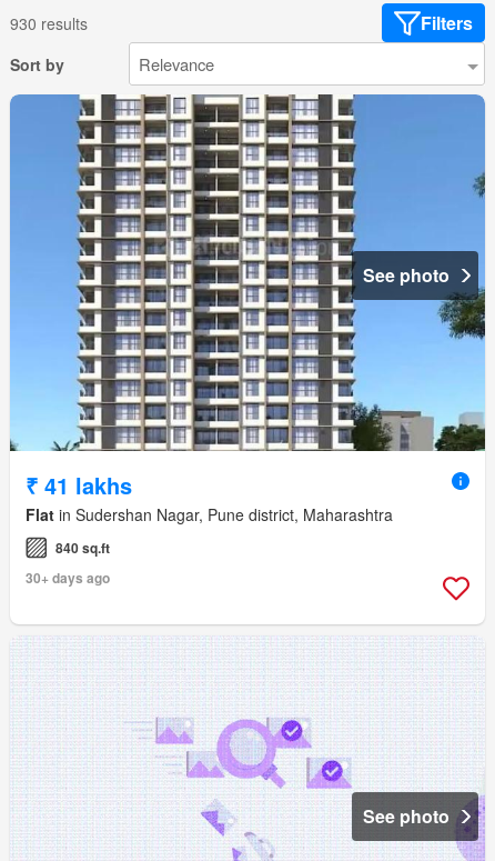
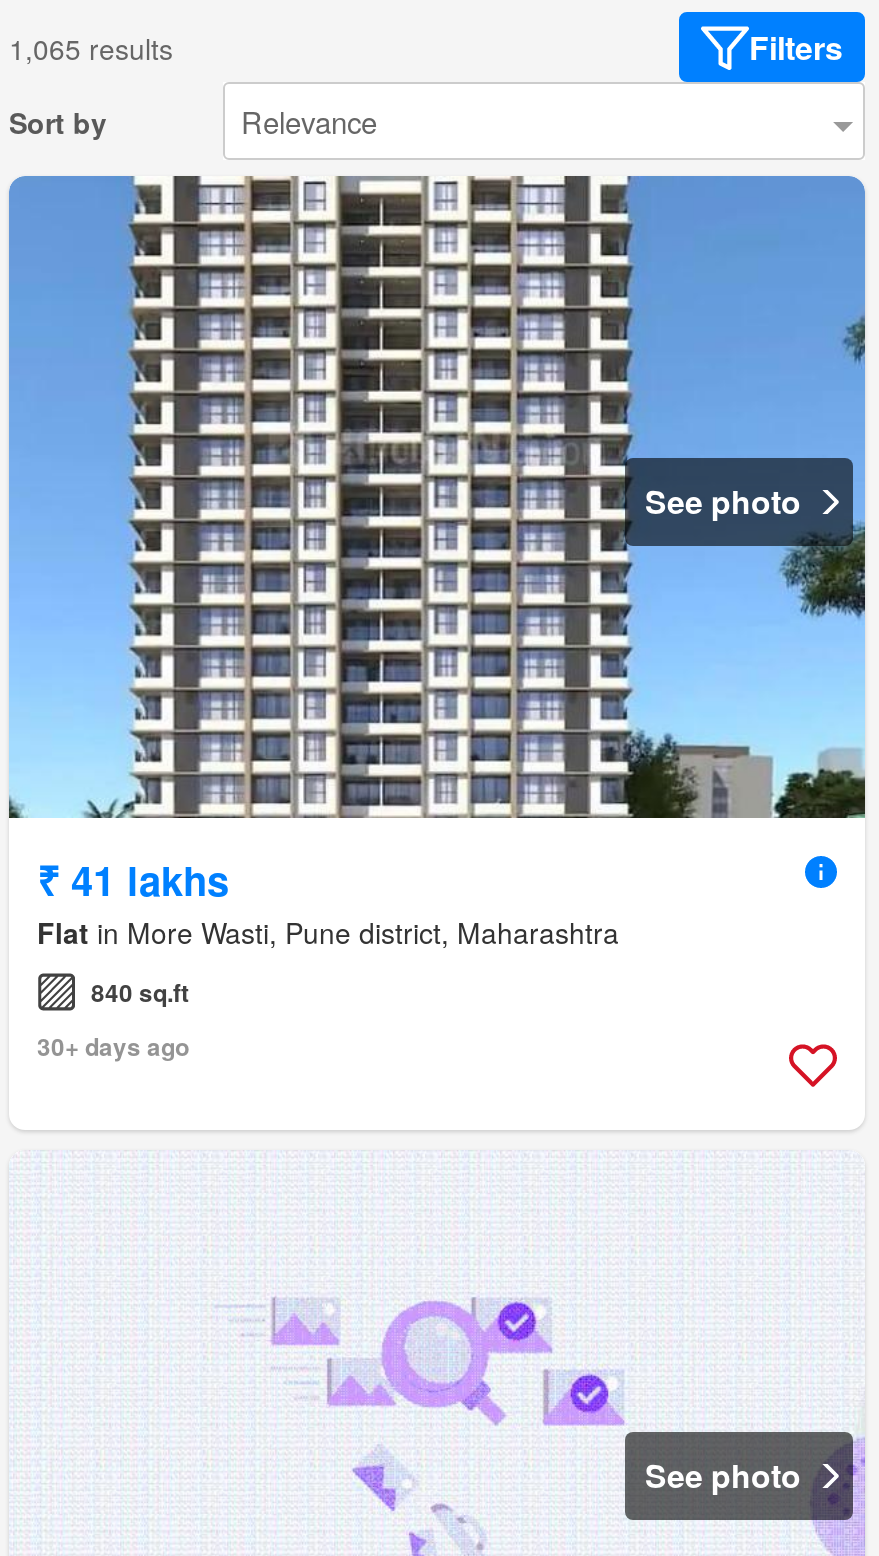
- 930 results
+ 1,065 results

- Flat in Sudershan Nagar, Pune district, Maharashtra
+ Flat in More Wasti, Pune district, Maharashtra
